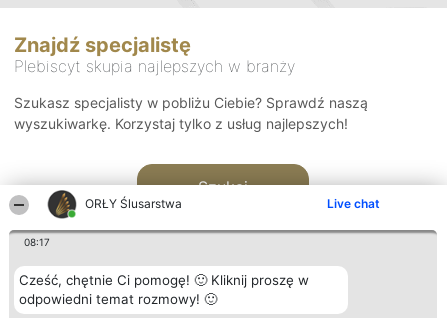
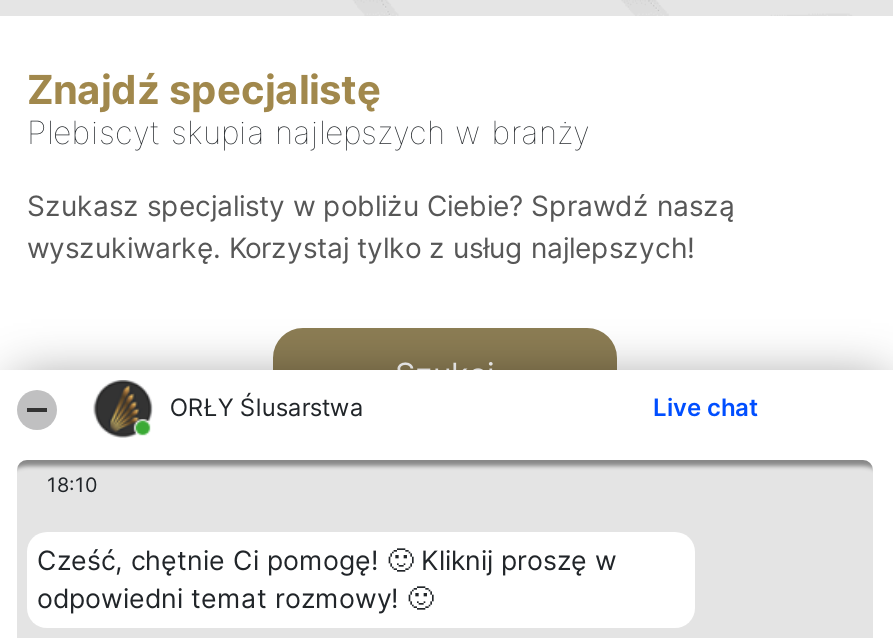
- 08:17
+ 18:10
